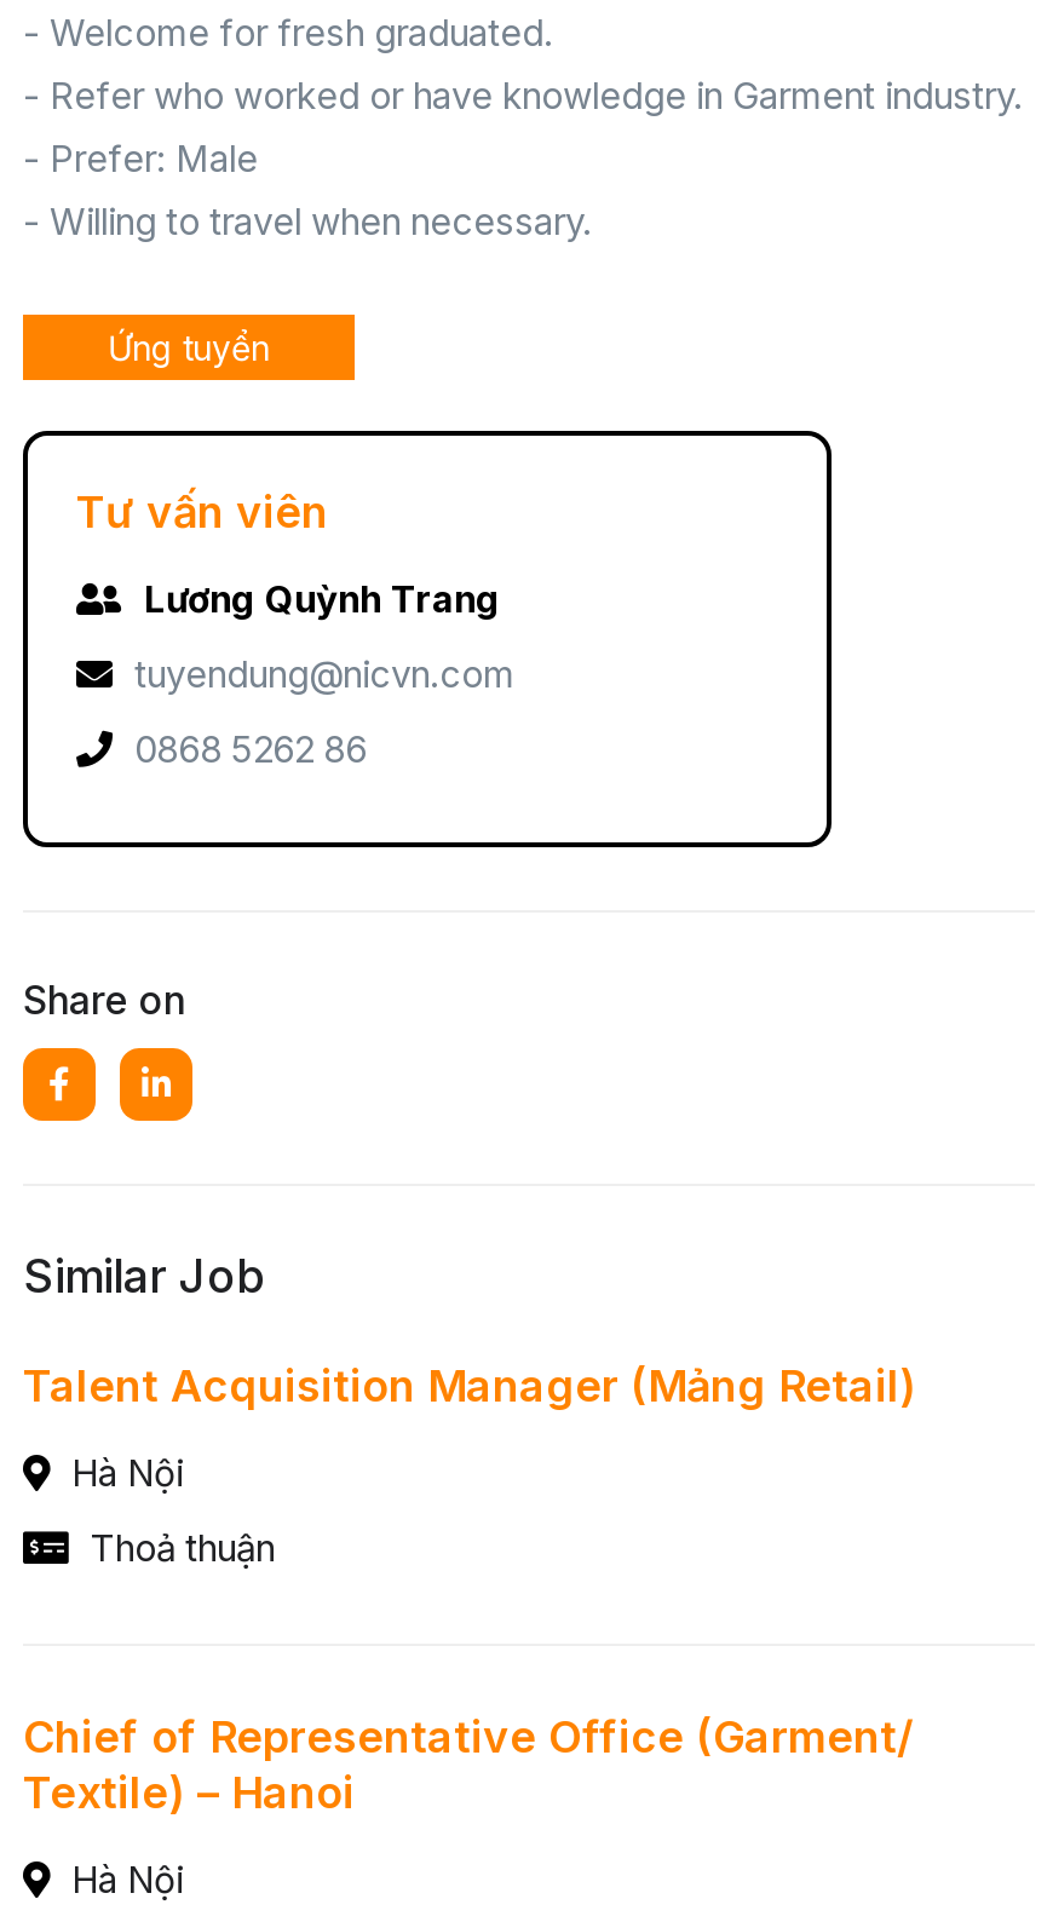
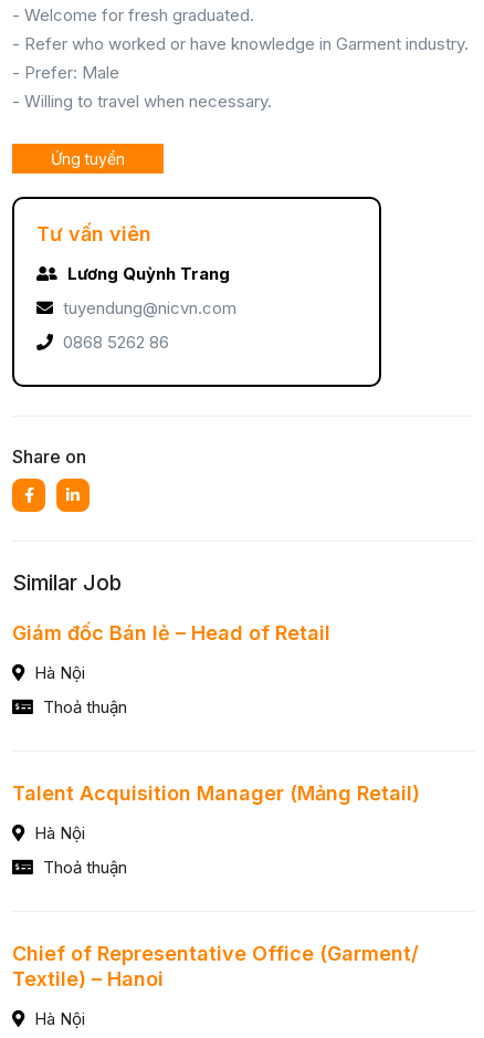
+ Giám đốc Bán lẻ – Head of Retail
+ Hà Nội
+ Thoả thuận
